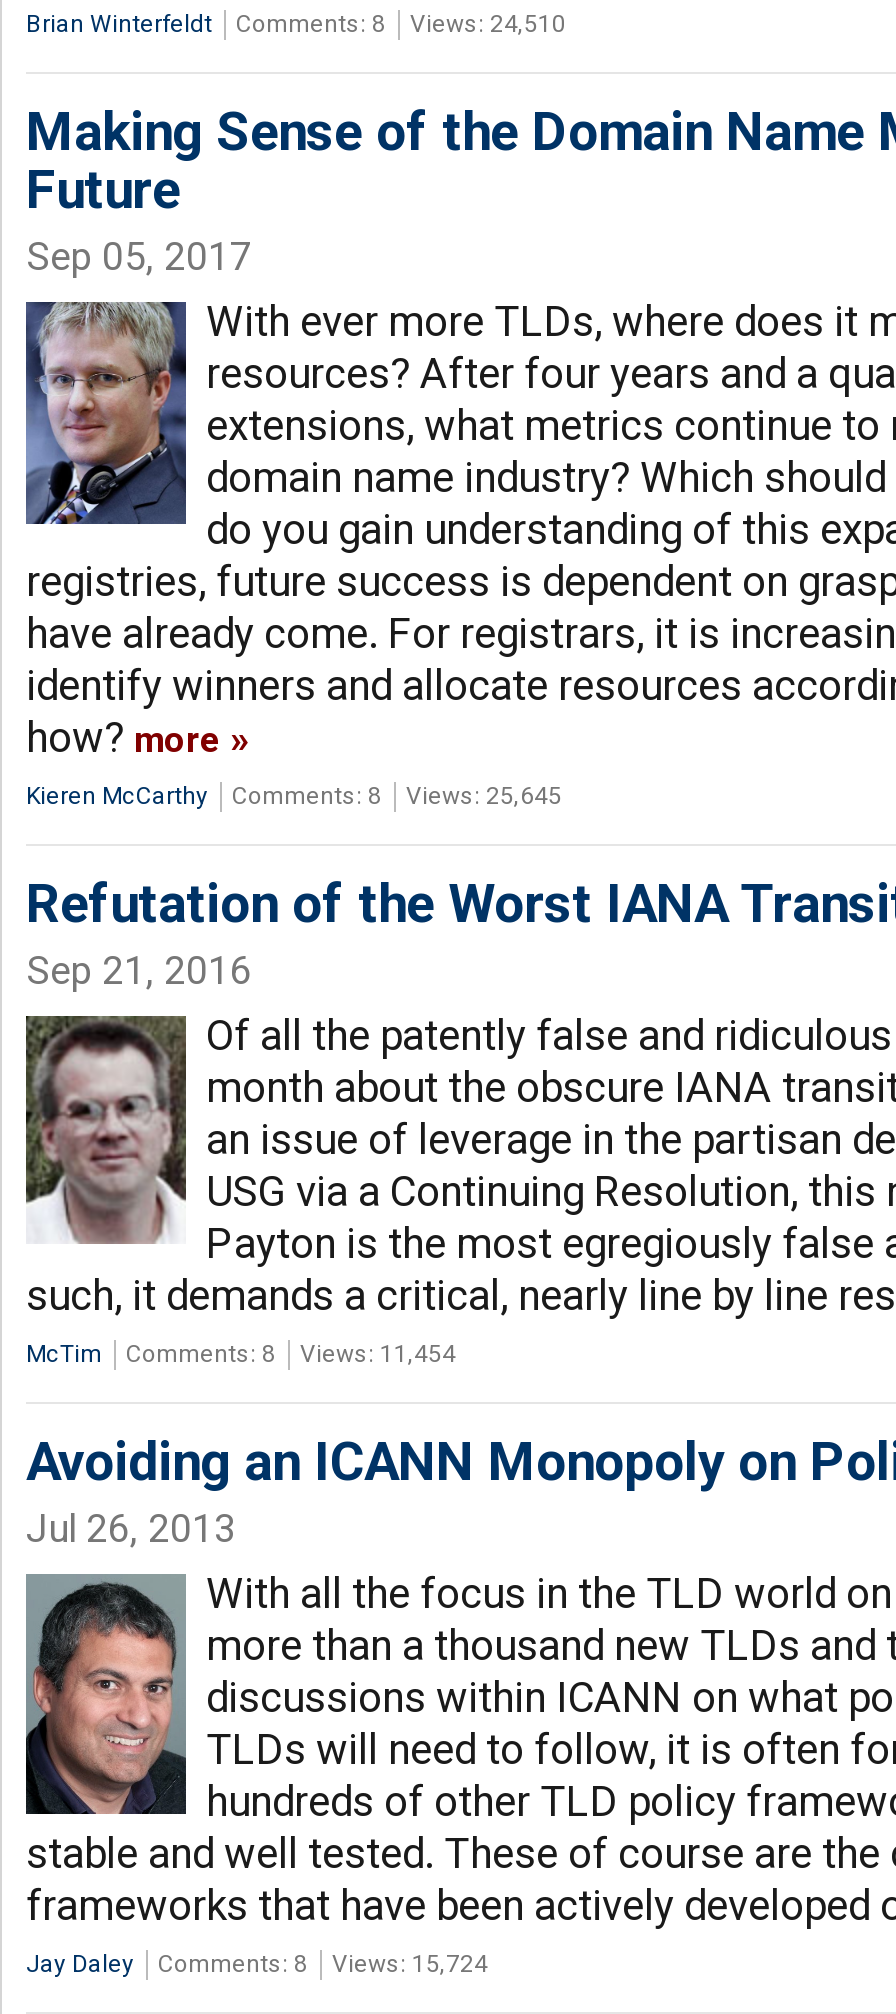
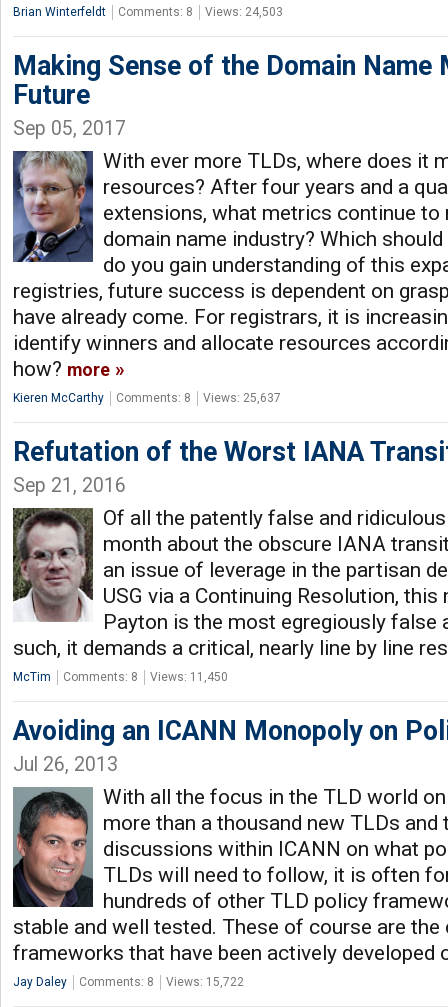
- Brian Winterfeldt Comments: 8 Views: 24,510
+ Brian Winterfeldt Comments: 8 Views: 24,503

- Kieren McCarthy Comments: 8 Views: 25,645
+ Kieren McCarthy Comments: 8 Views: 25,637

- McTim Comments: 8 Views: 11,454
+ McTim Comments: 8 Views: 11,450

- Jay Daley Comments: 8 Views: 15,724
+ Jay Daley Comments: 8 Views: 15,722
